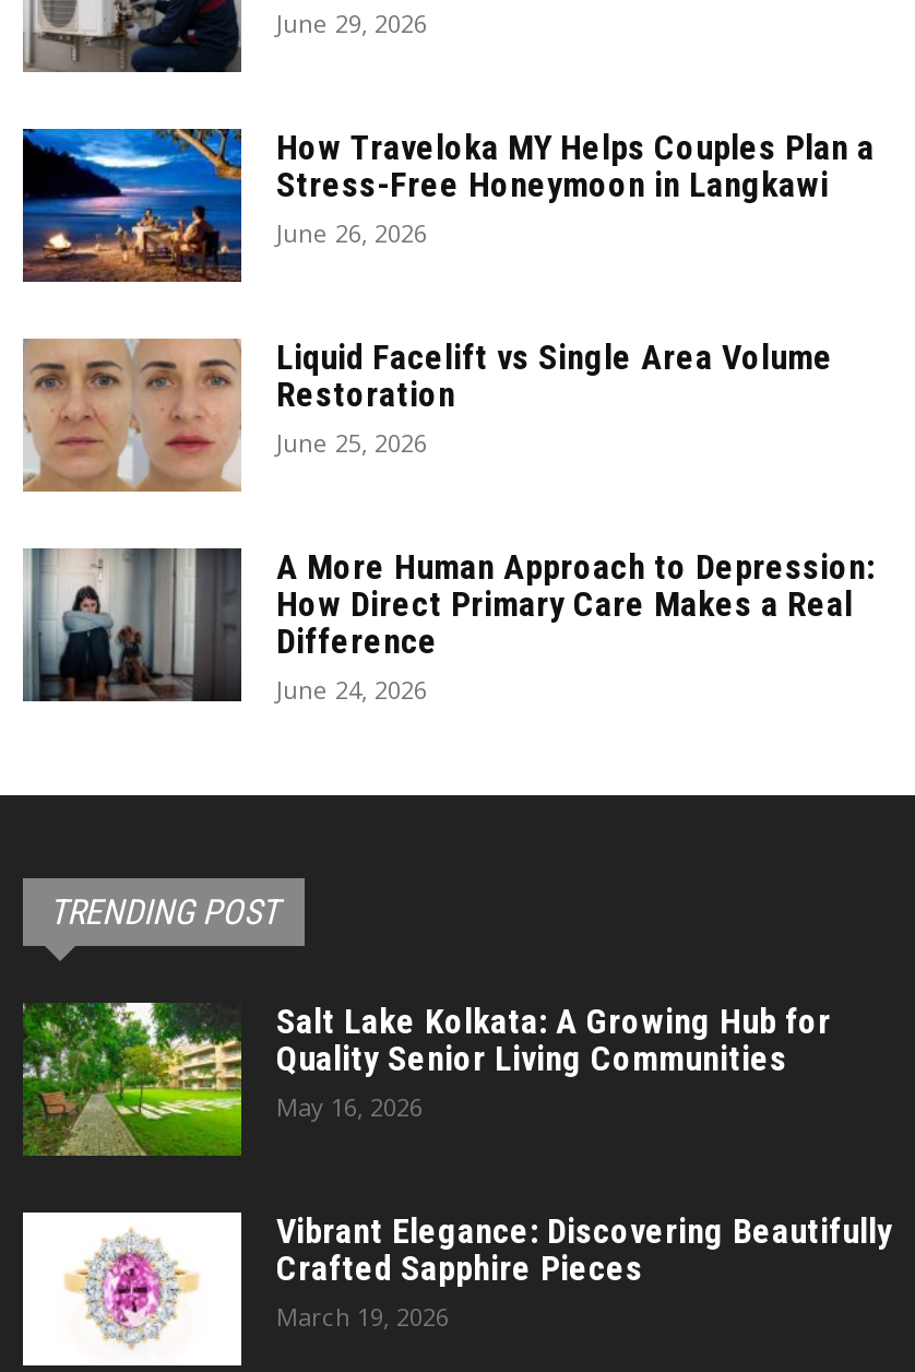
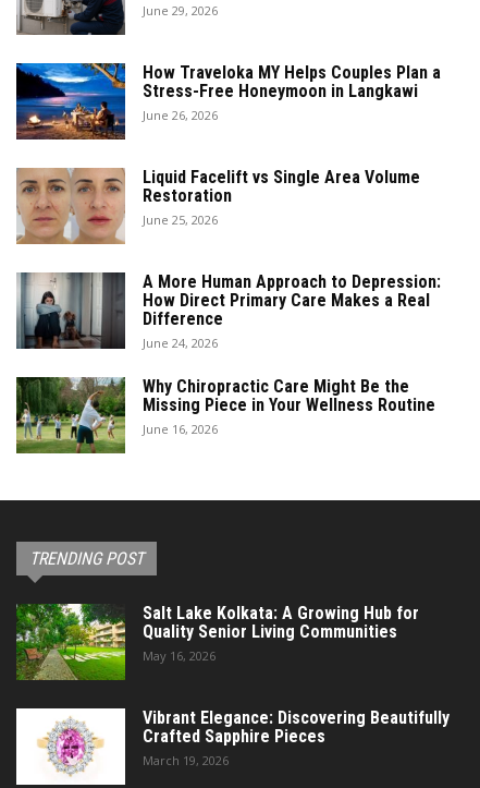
+ [image]
+ Why Chiropractic Care Might Be the
+ Missing Piece in Your Wellness Routine
+ June 16, 2026
